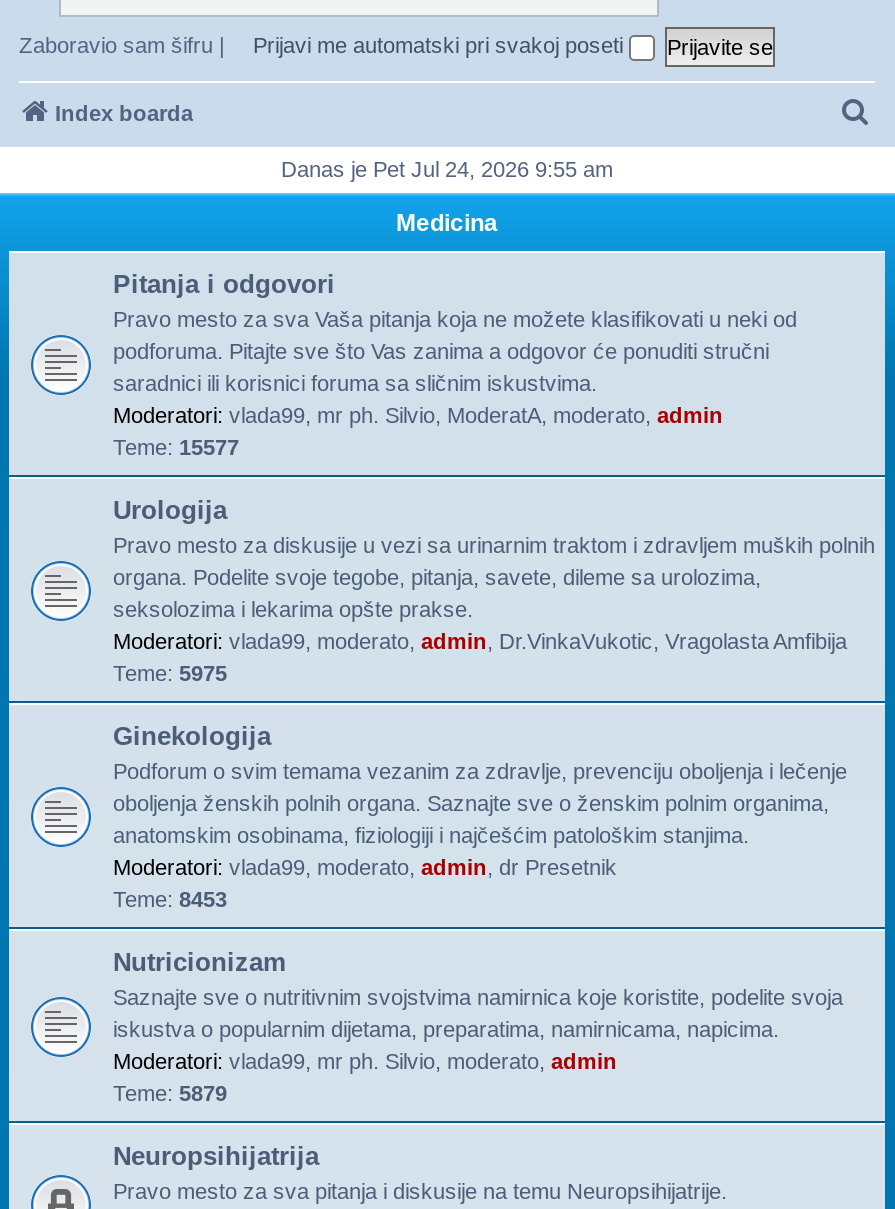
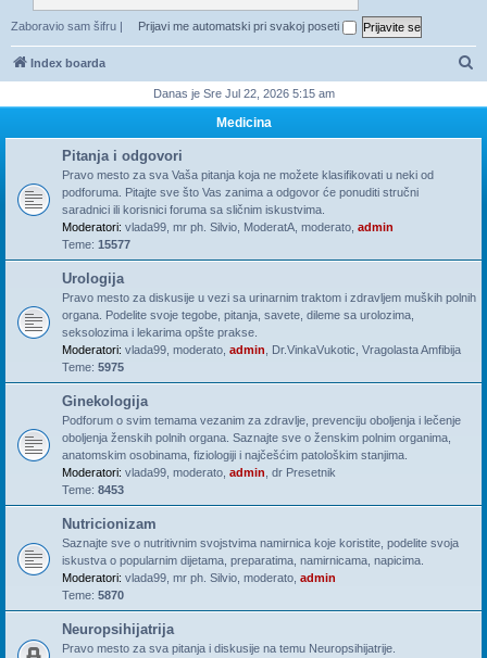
- Danas je Pet Jul 24, 2026 9:55 am
+ Danas je Sre Jul 22, 2026 5:15 am

- Teme: 5879
+ Teme: 5870
